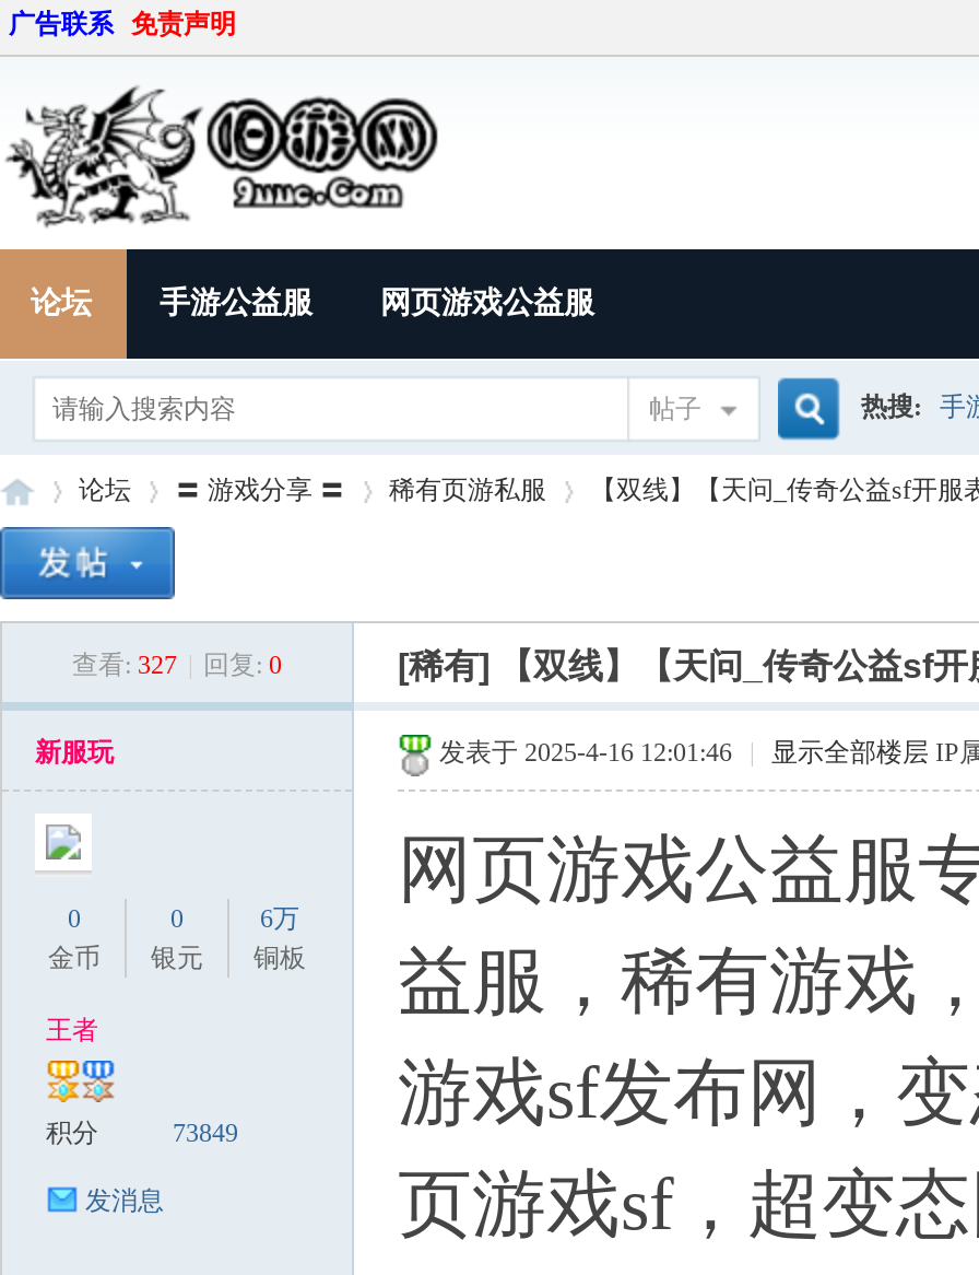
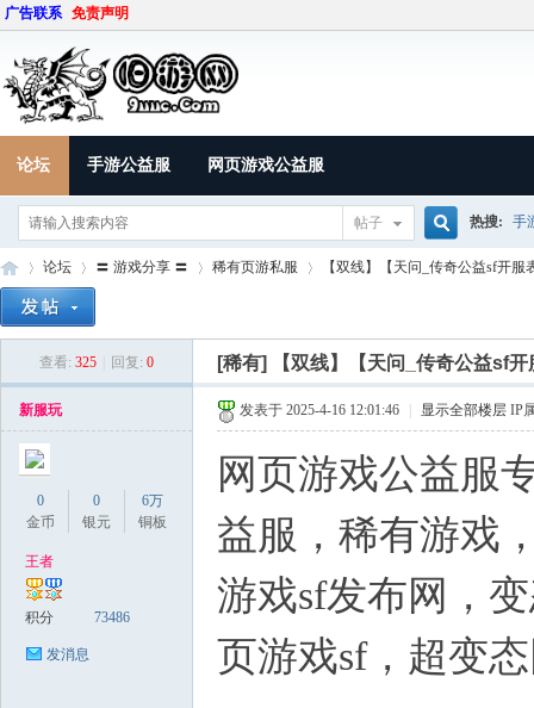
- 查看: 327
+ 查看: 325

- 73849
+ 73486
